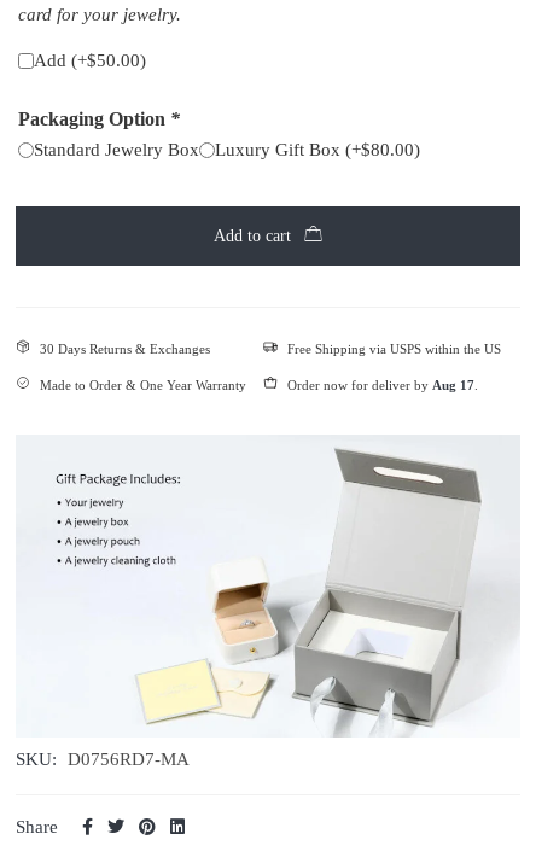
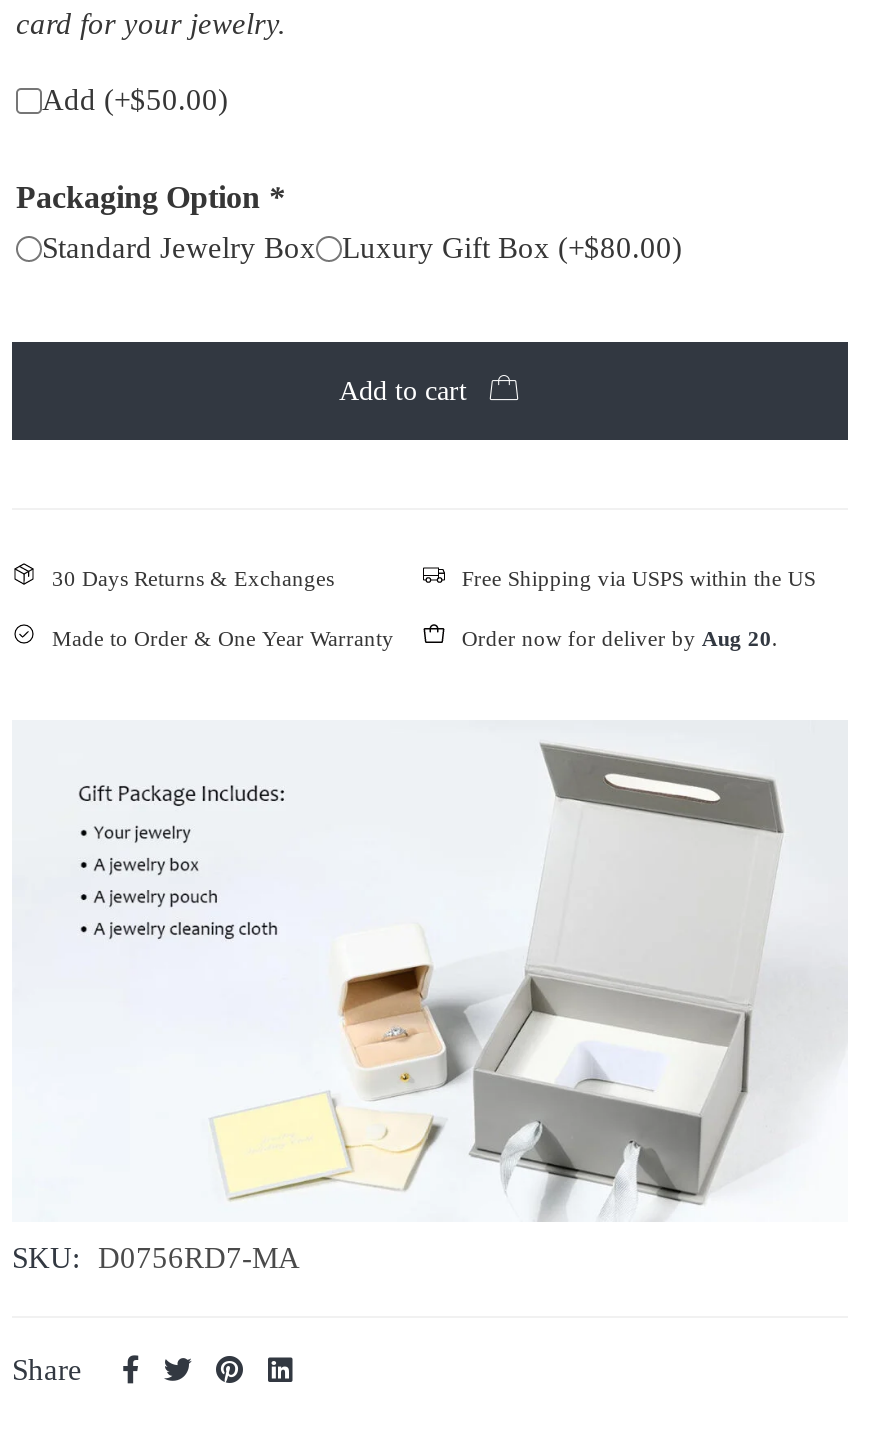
- Order now for deliver by Aug 17.
+ Order now for deliver by Aug 20.
